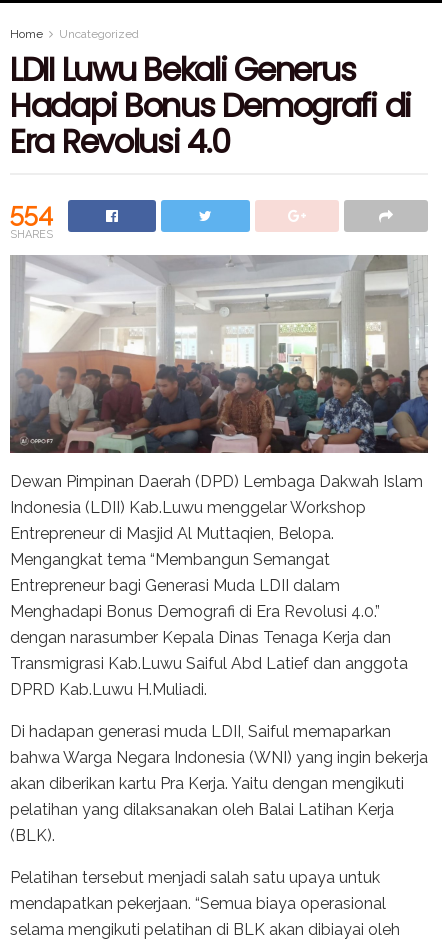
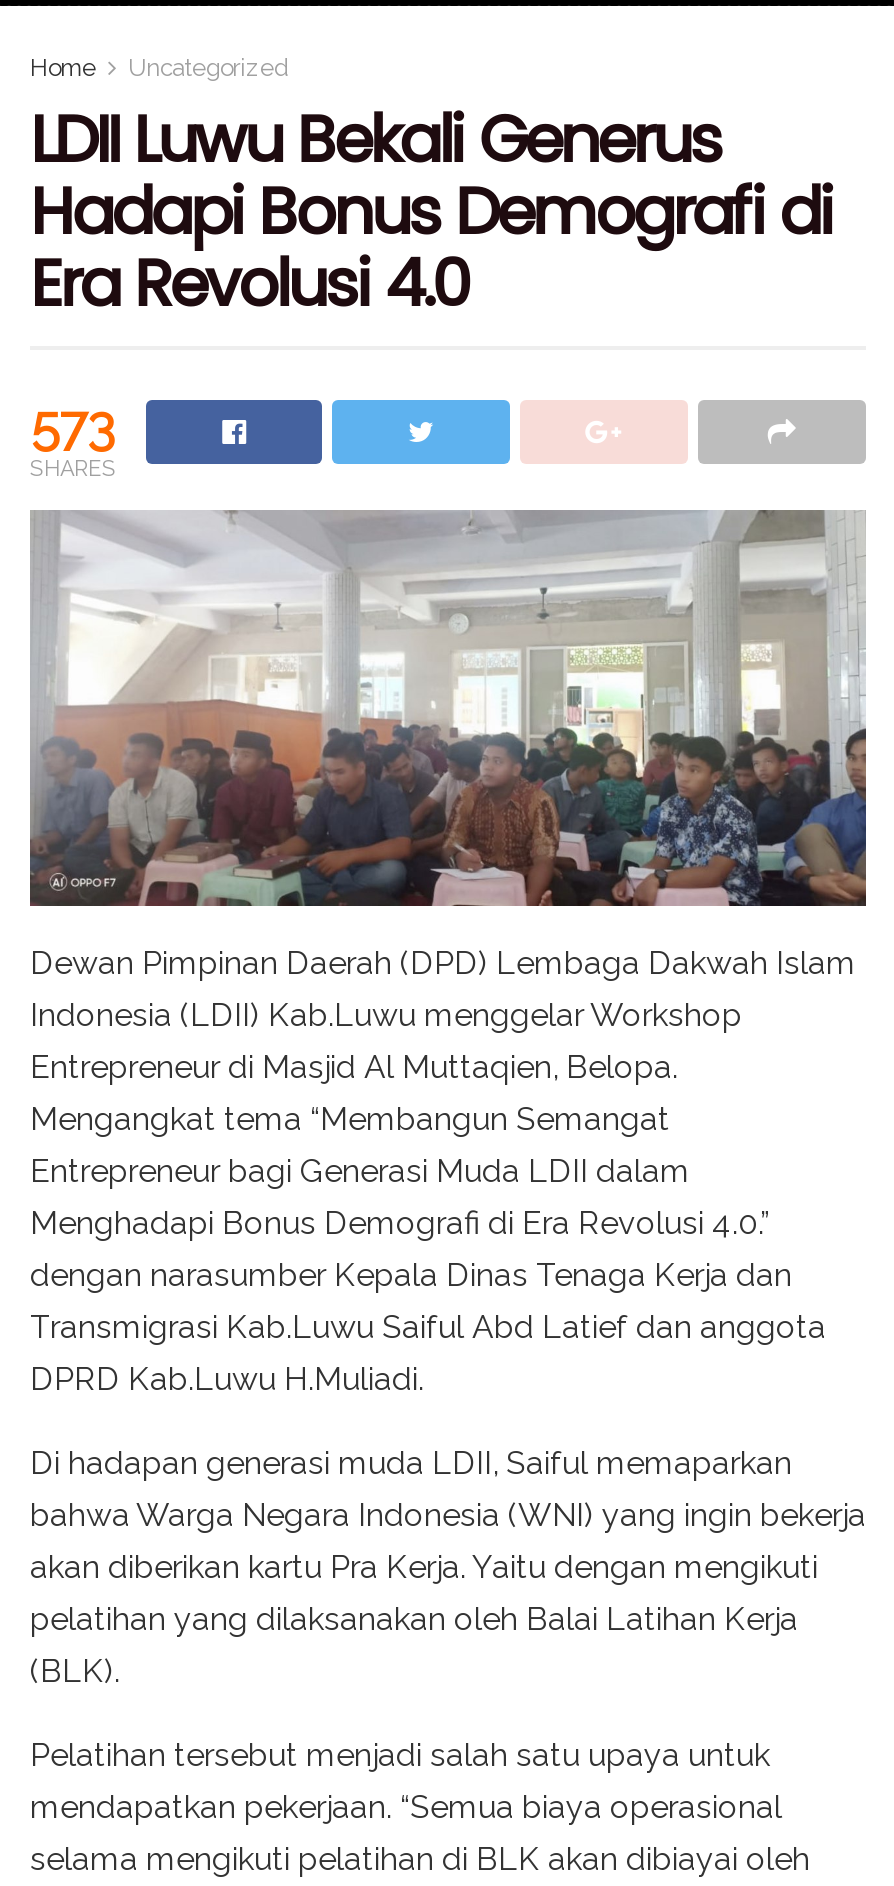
- 554
+ 573
